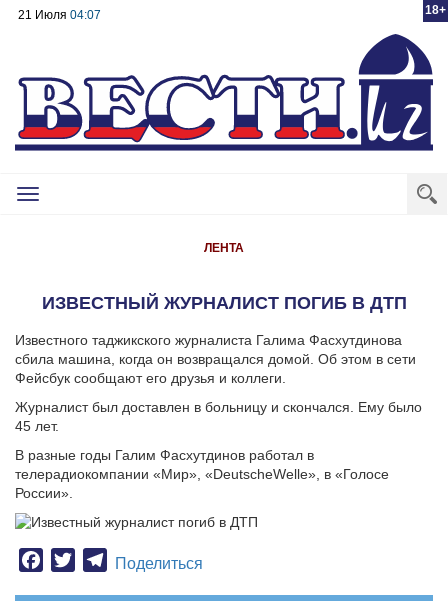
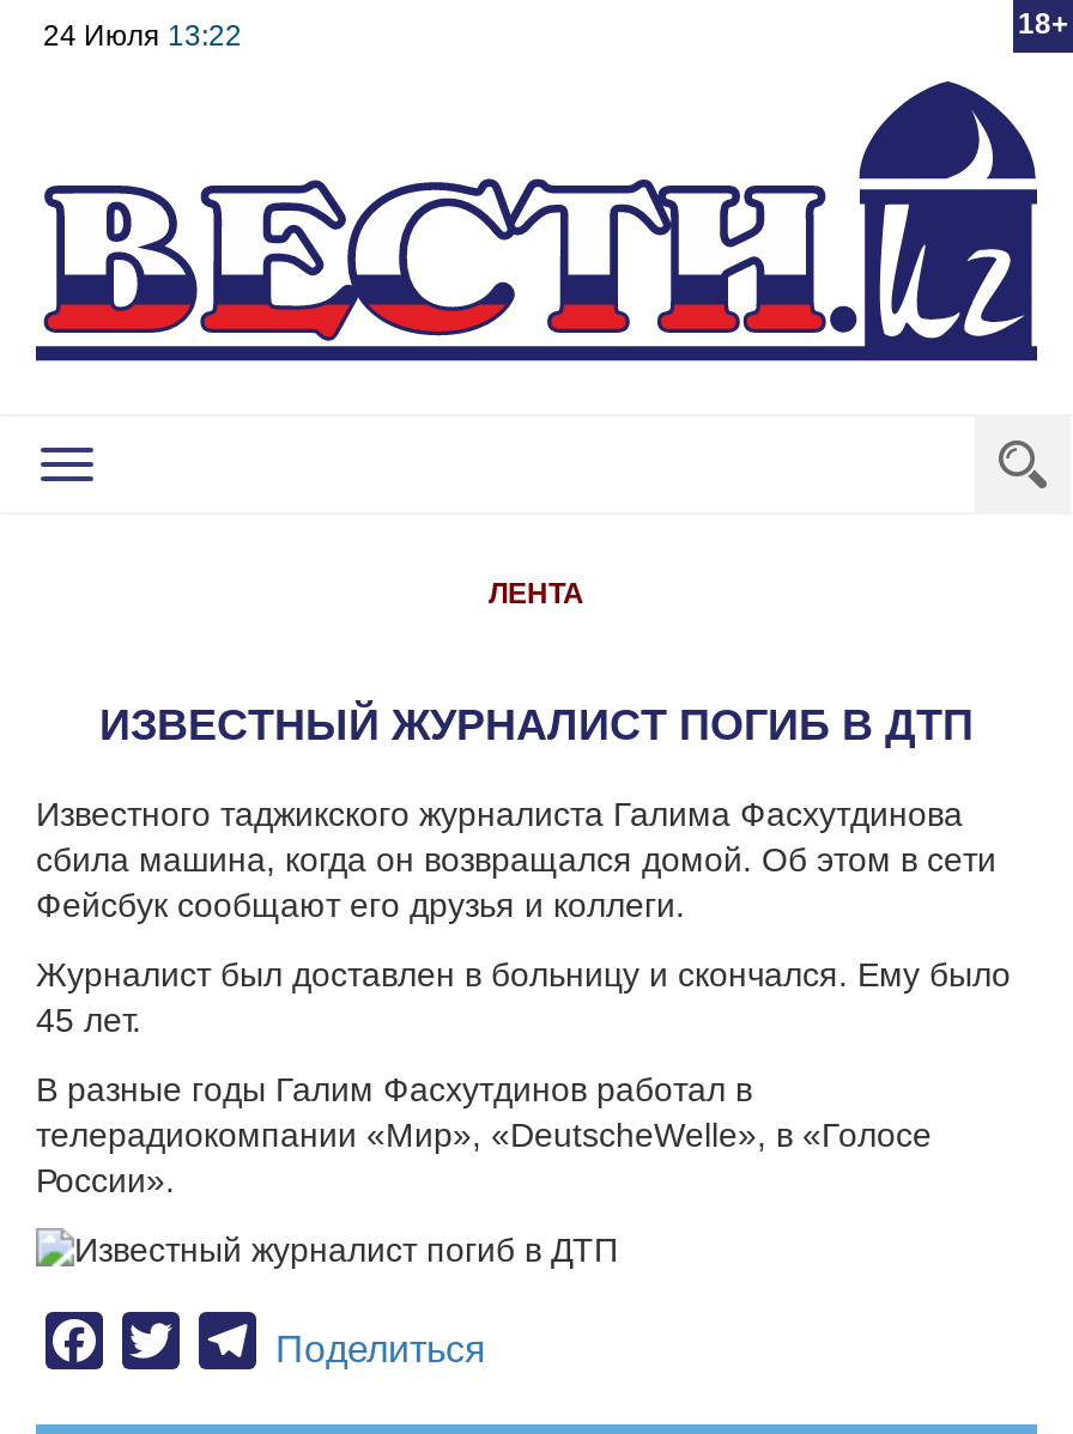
- 21 Июля 04:07
+ 24 Июля 13:22
